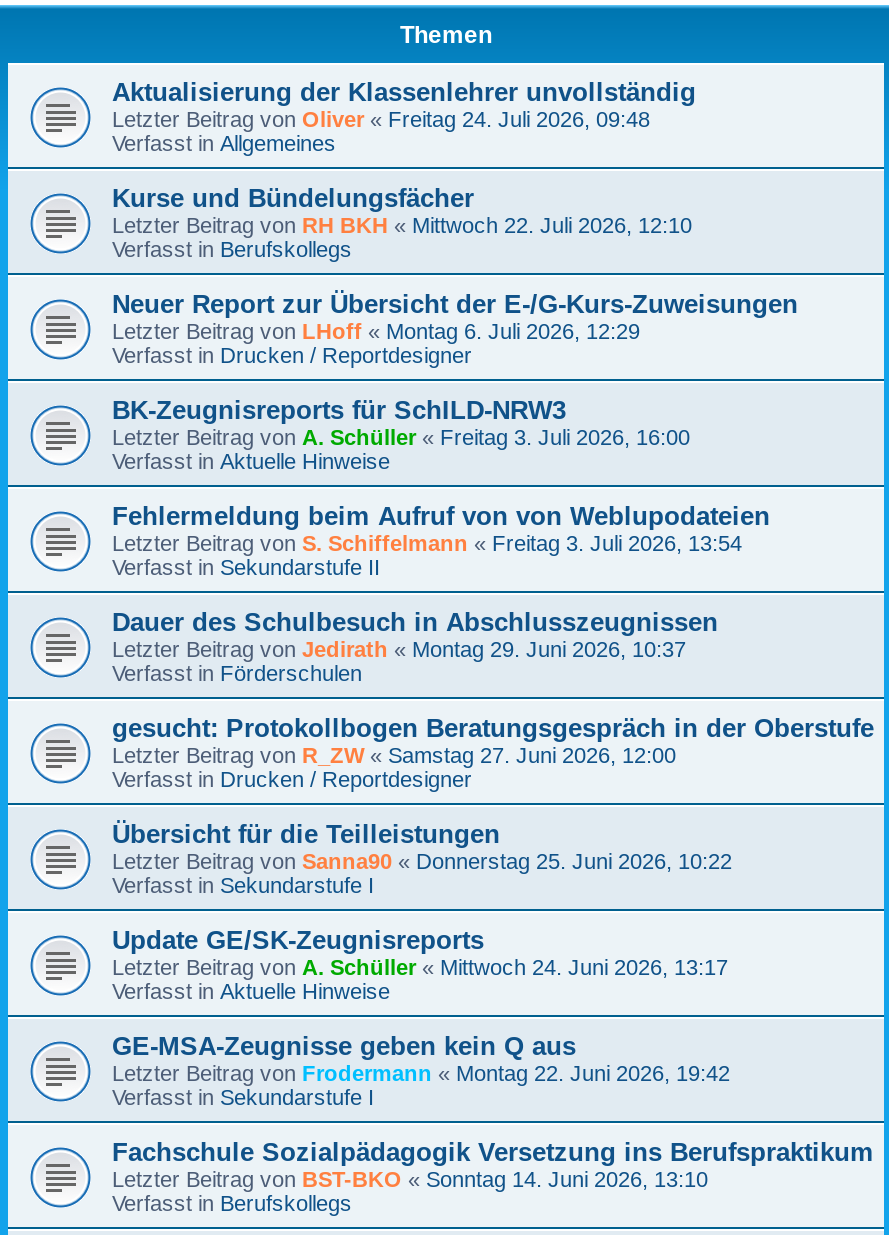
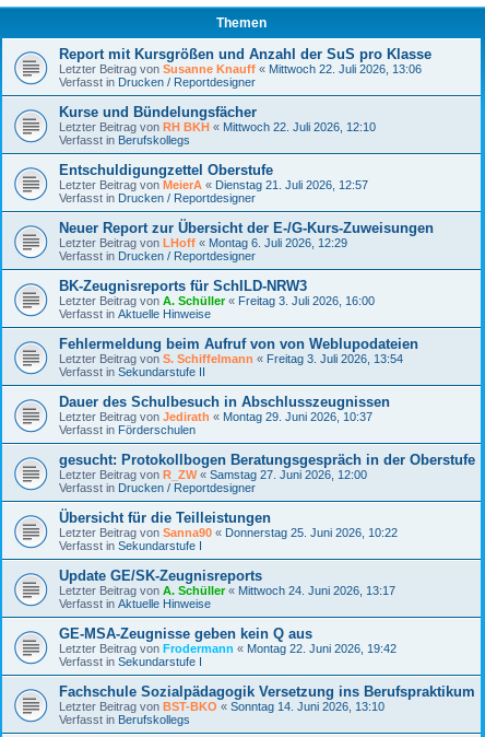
- Aktualisierung der Klassenlehrer unvollständig
- Letzter Beitrag von Oliver «Freitag 24. Juli 2026, 09:48
- Verfasst in Allgemeines
+ Report mit Kursgrößen und Anzahl der SuS pro Klasse
+ Letzter Beitrag von Susanne Knauff «Mittwoch 22. Juli 2026, 13:06
+ Verfasst in Drucken / Reportdesigner

+ Entschuldigungzettel Oberstufe
+ Letzter Beitrag vonMeierA «Dienstag 21. Juli 2026, 12:57
+ Verfasst in Drucken / Reportdesigner
